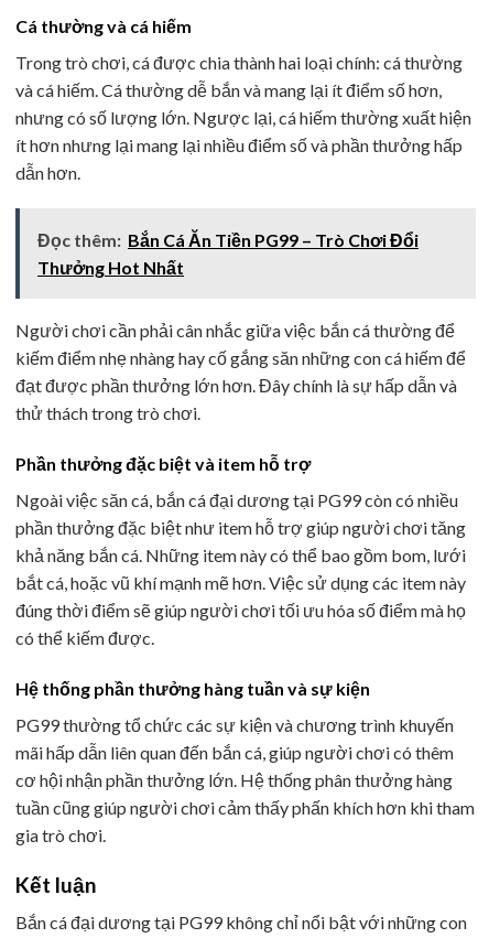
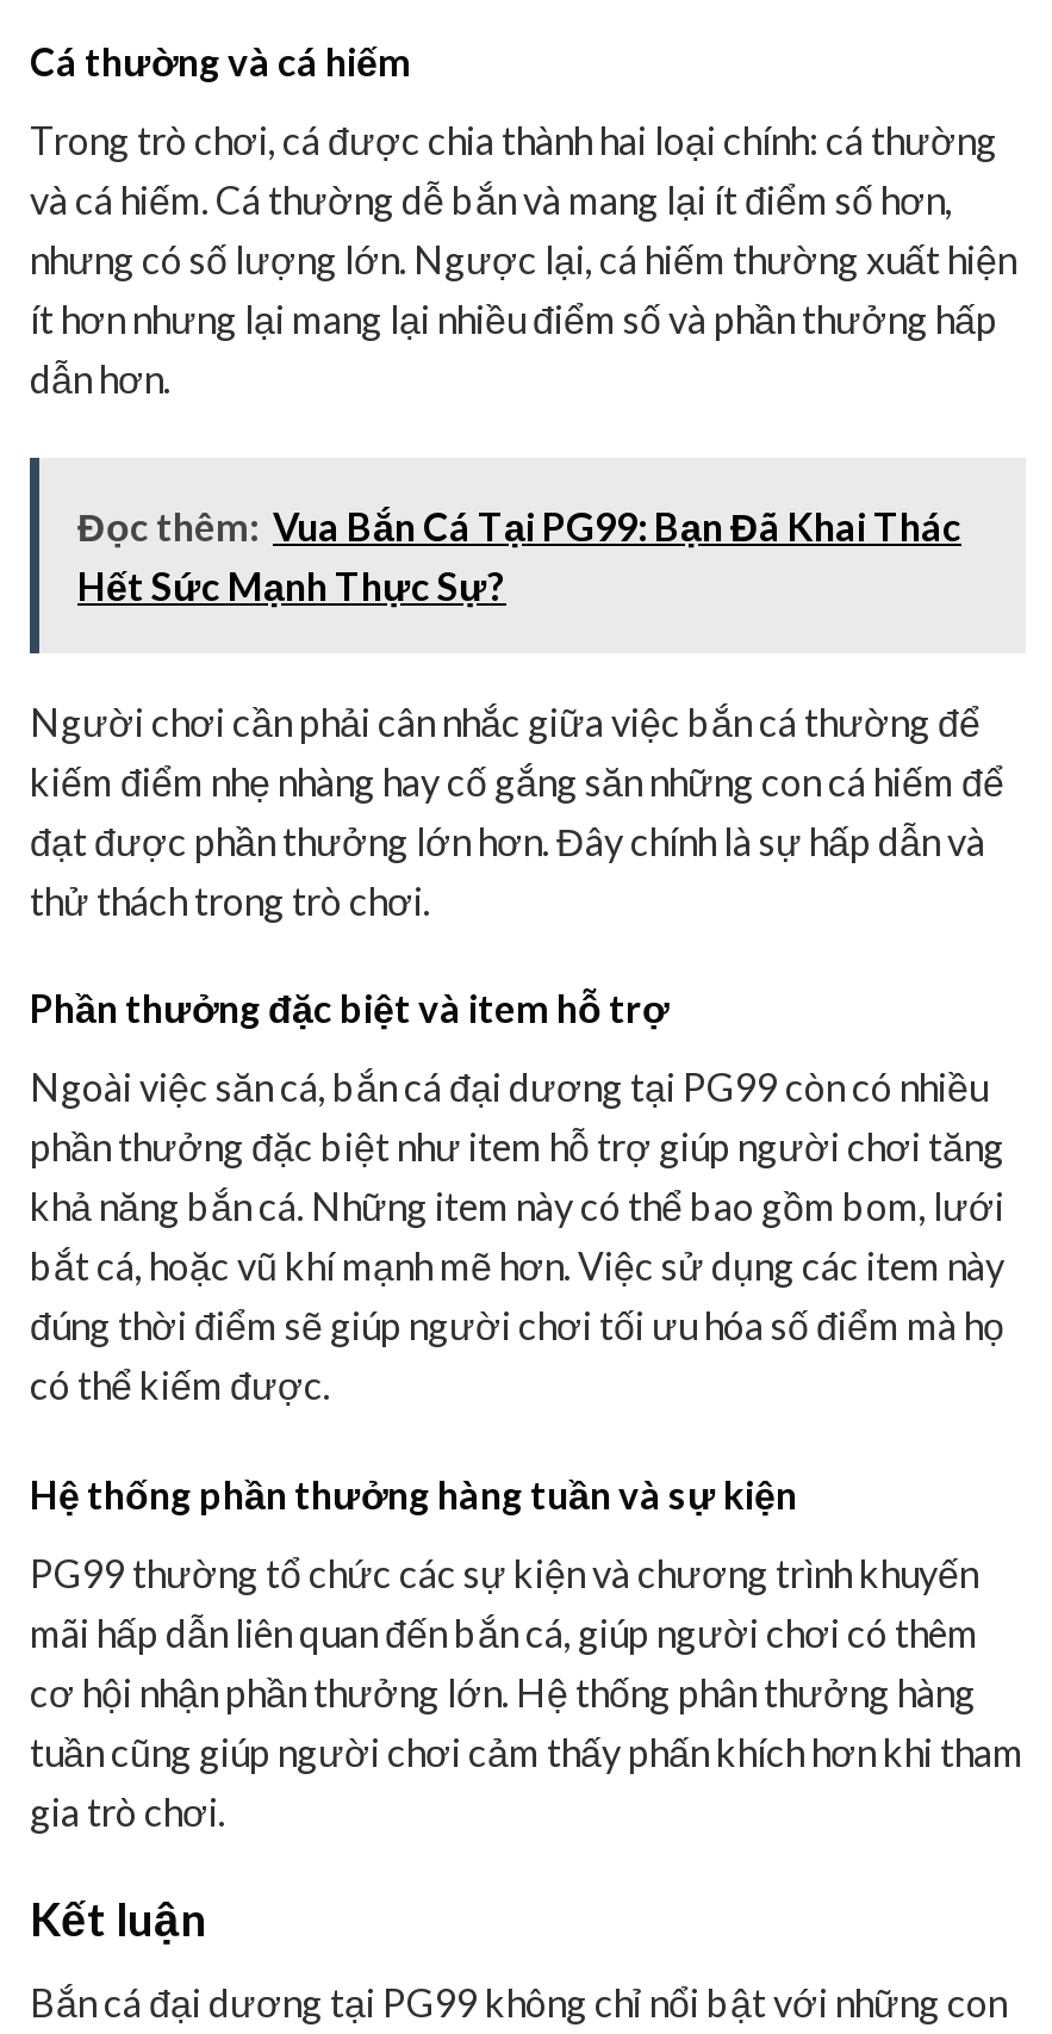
- Đọc thêm: Bắn Cá Ăn Tiền PG99 – Trò Chơi Đổi
- Thưởng Hot Nhất
+ Đọc thêm: Vua Bắn Cá Tại PG99: Bạn Đã Khai Thác
+ Hết Sức Mạnh Thực Sự?
